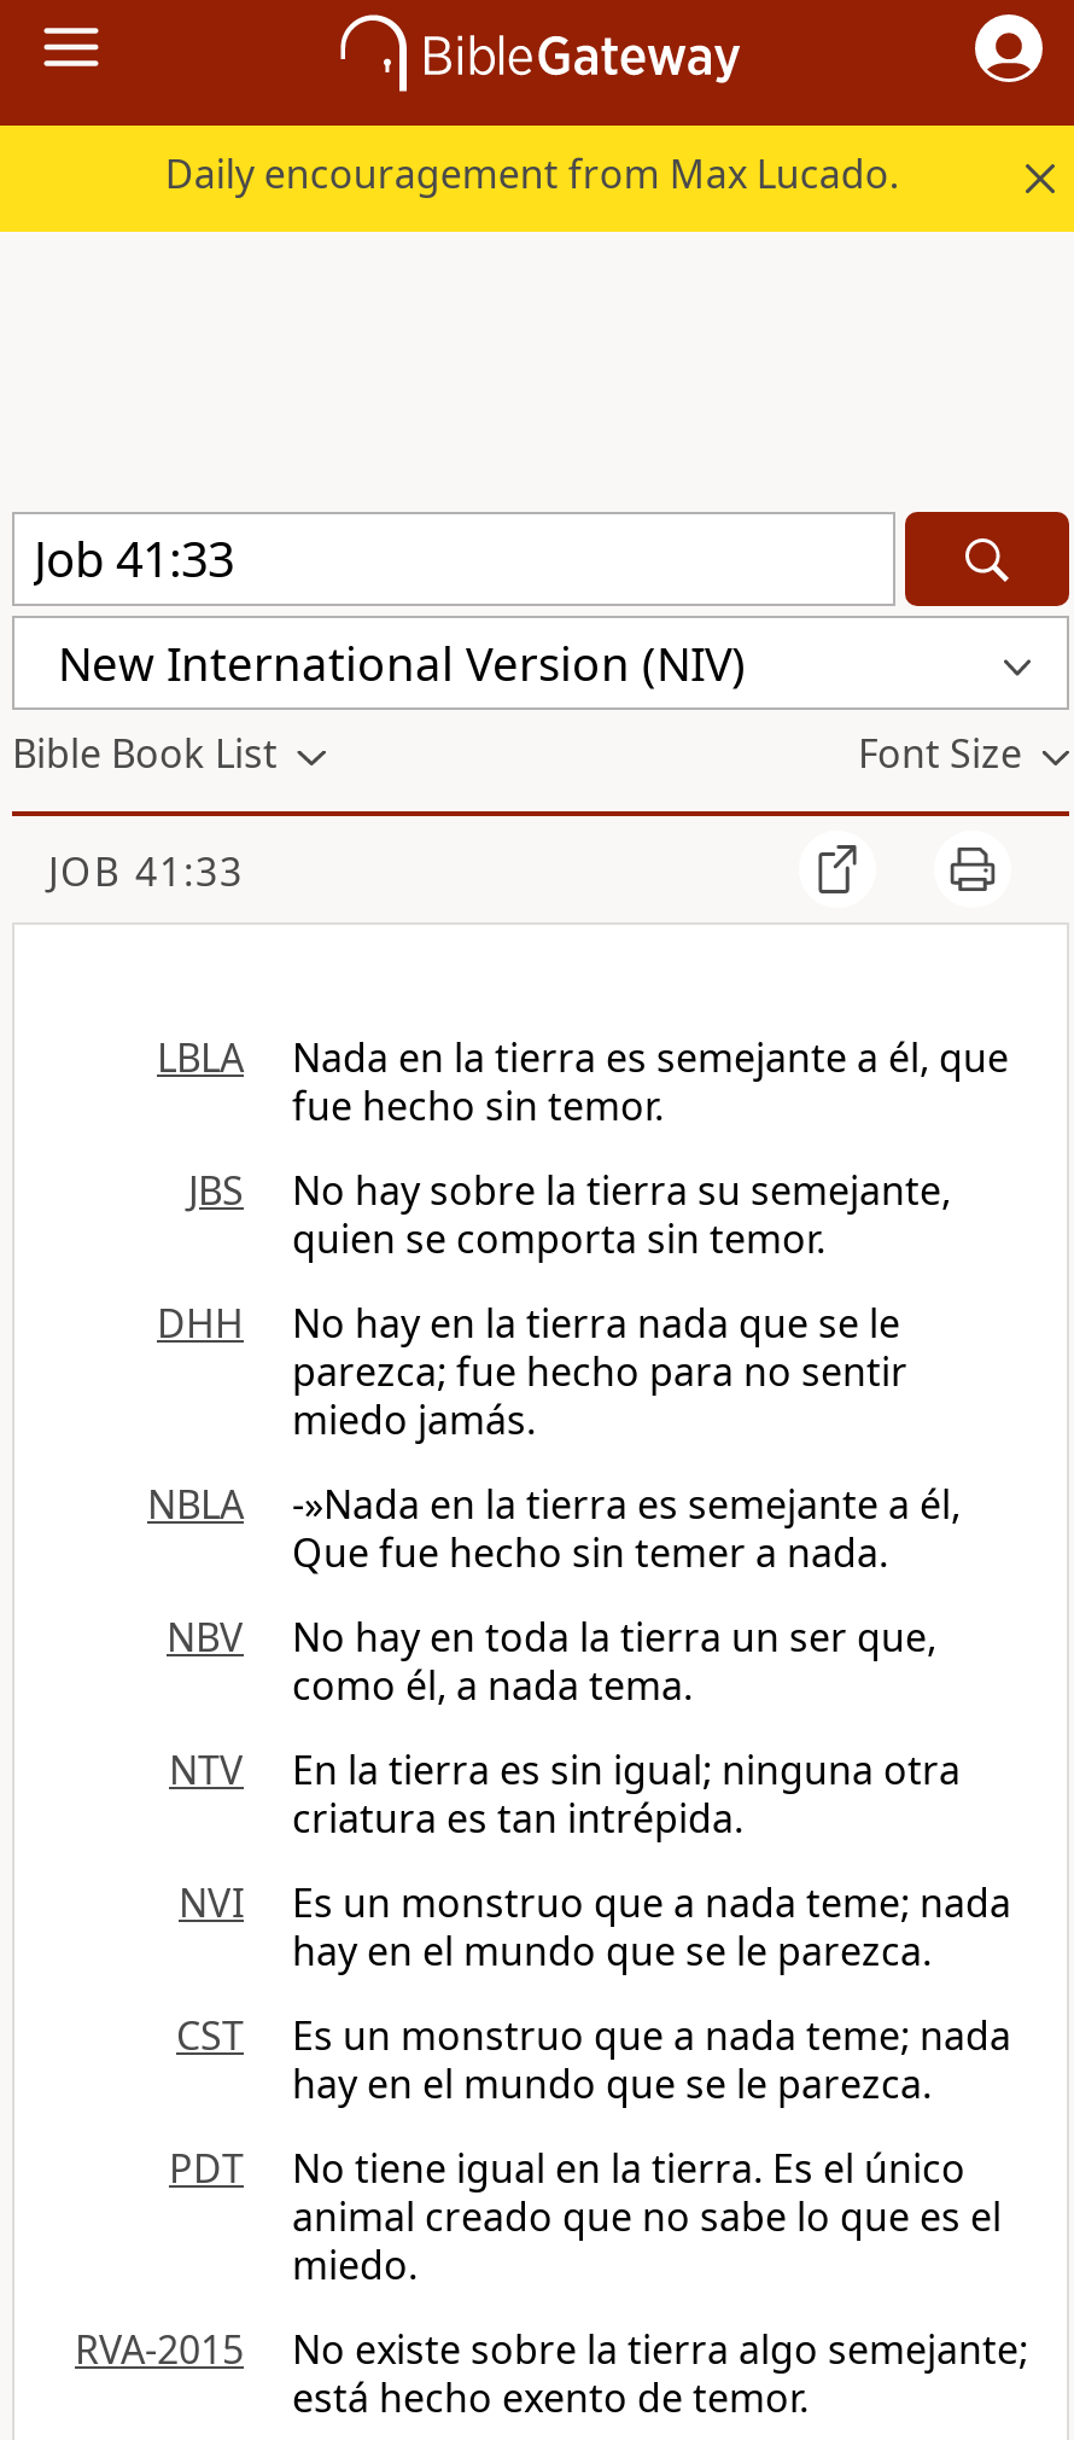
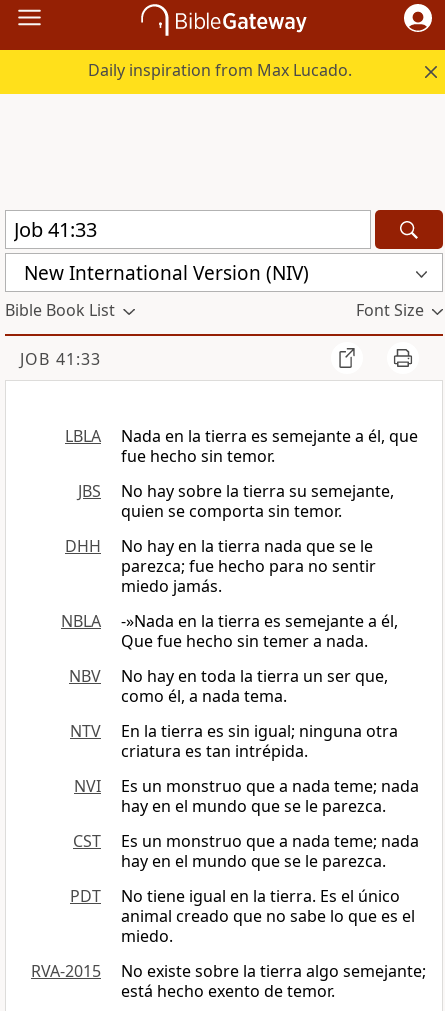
- Daily encouragement from Max Lucado.
+ Daily inspiration from Max Lucado.
